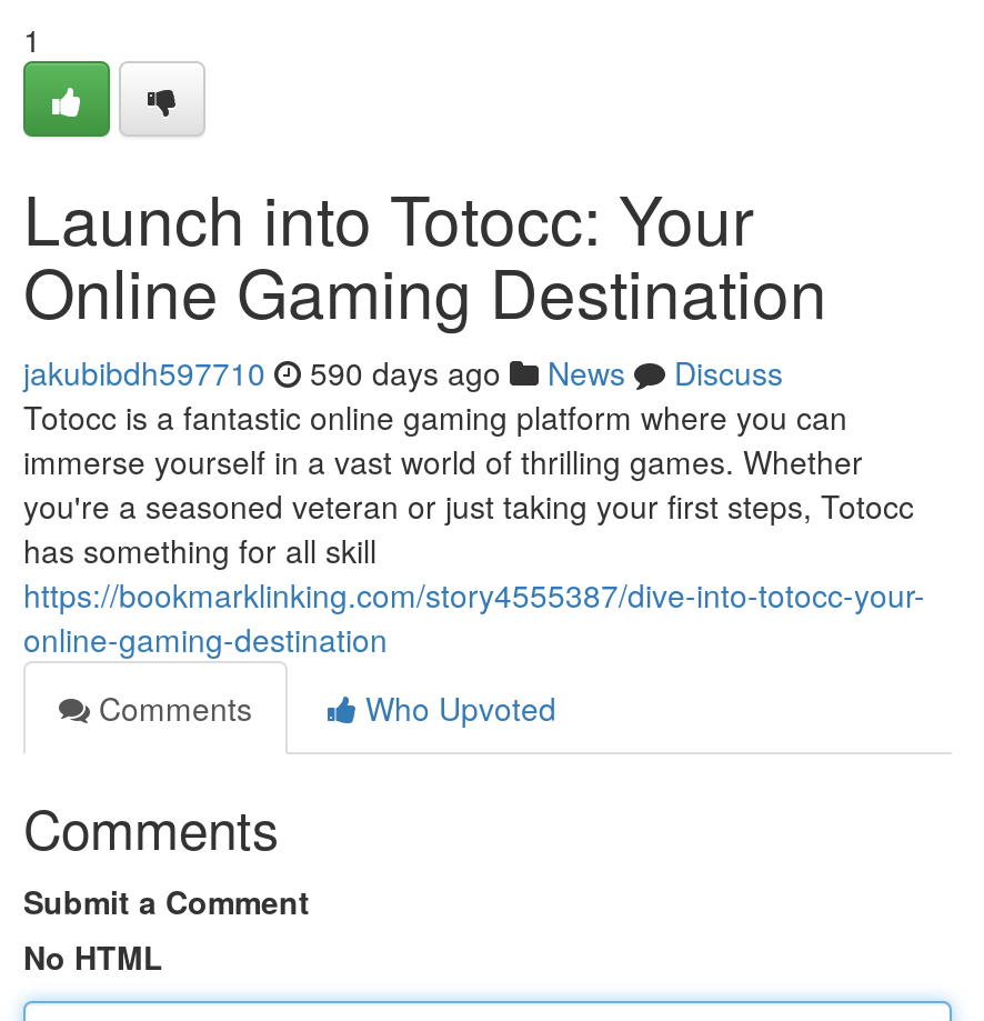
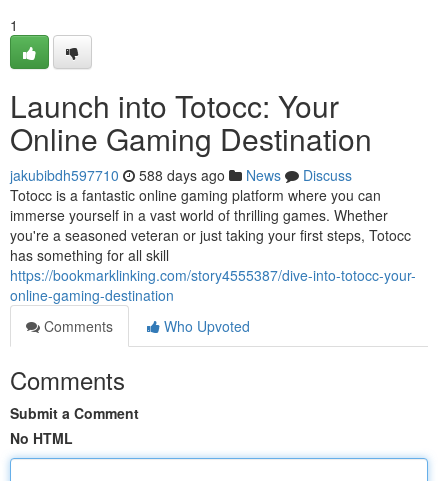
- jakubibdh597710 590 days ago News Discuss
+ jakubibdh597710 588 days ago News Discuss
